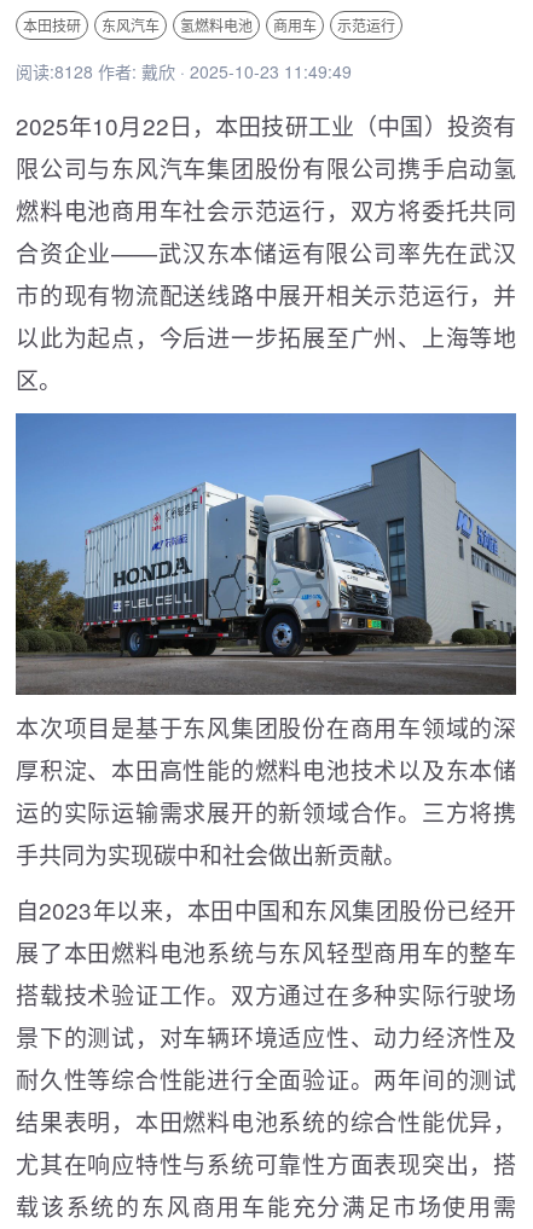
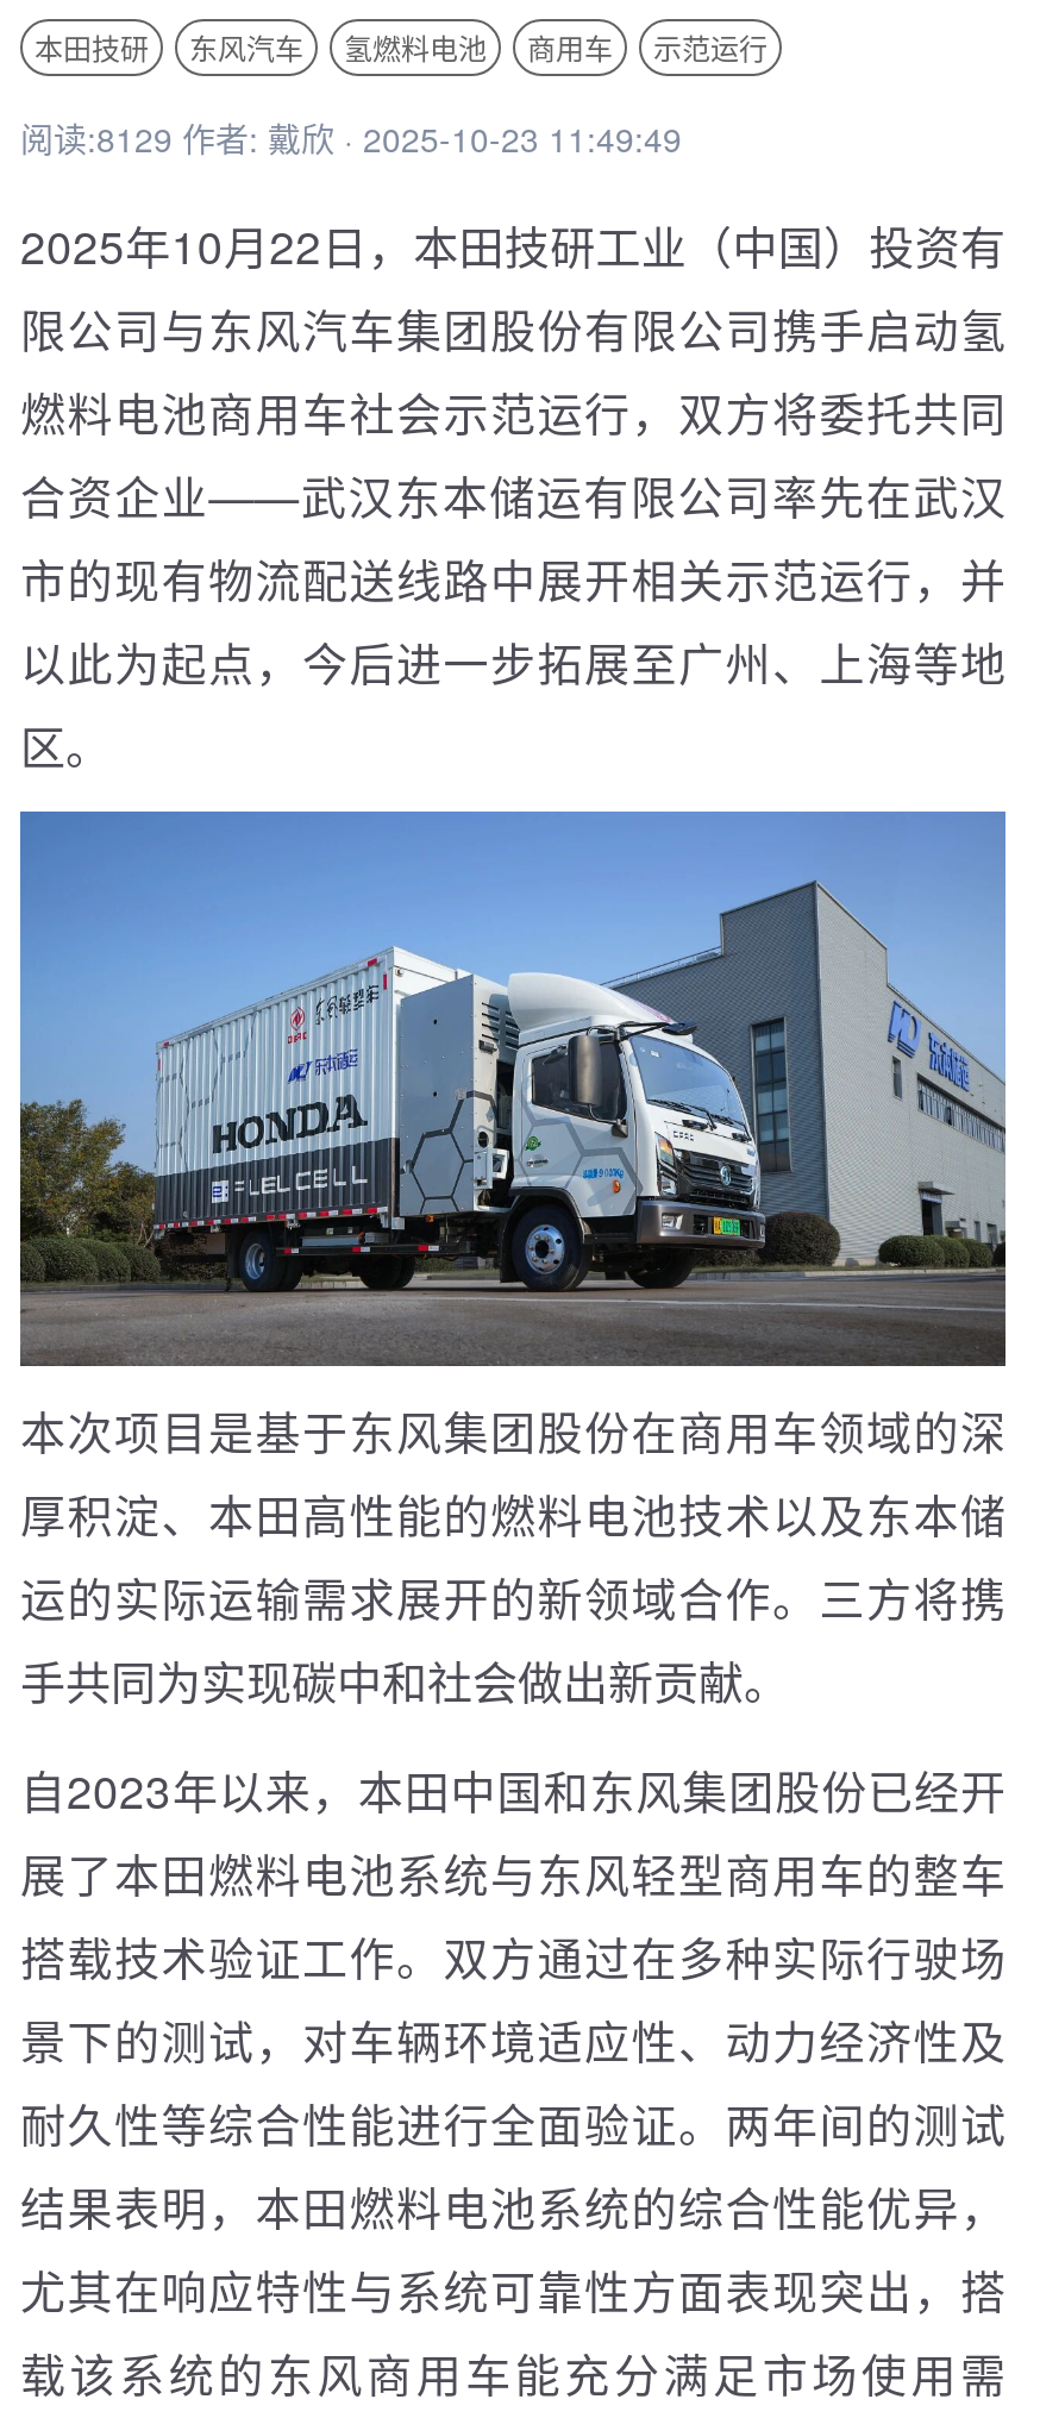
- 阅读:8128 作者: 戴欣 · 2025-10-23 11:49:49
+ 阅读:8129 作者: 戴欣 · 2025-10-23 11:49:49
